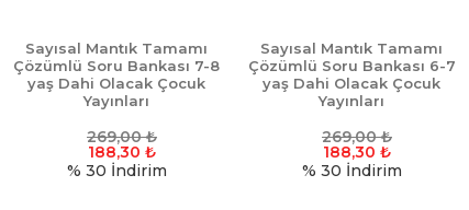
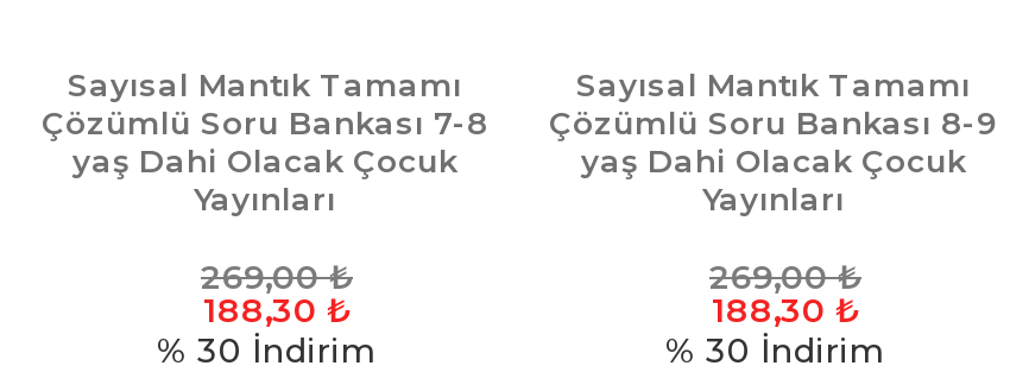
- Çözümlü Soru Bankası 6-7
+ Çözümlü Soru Bankası 8-9
